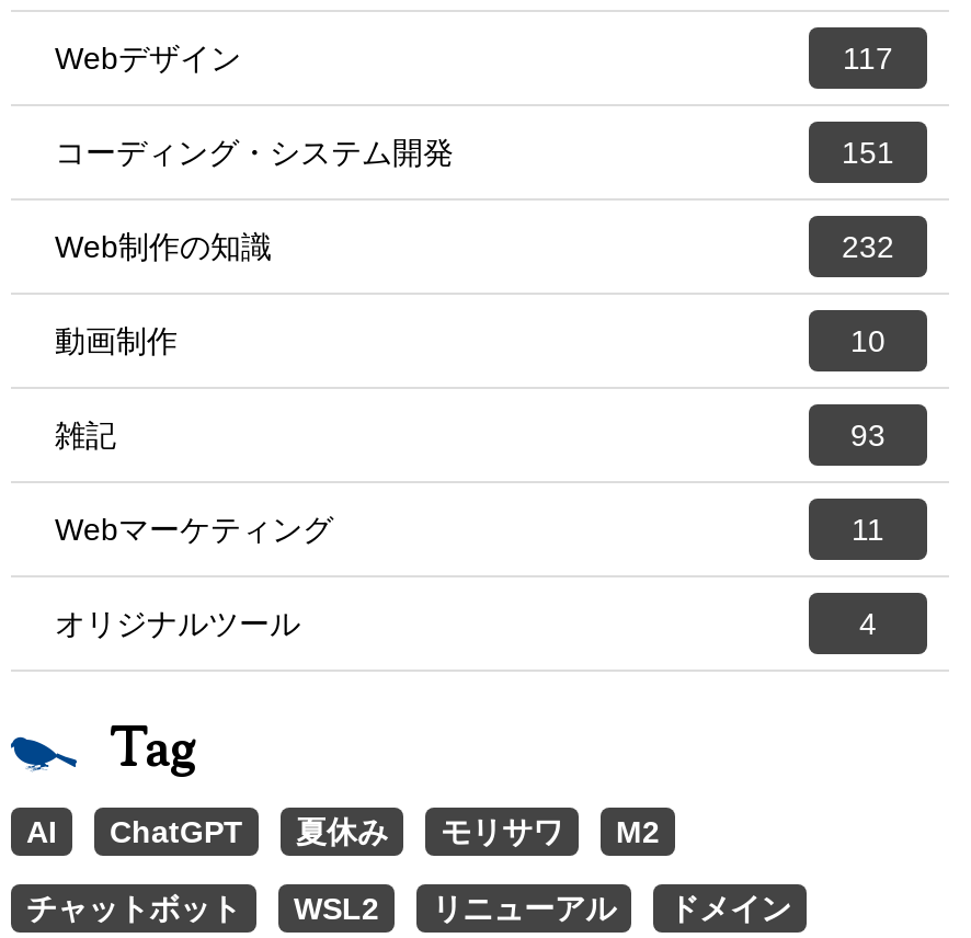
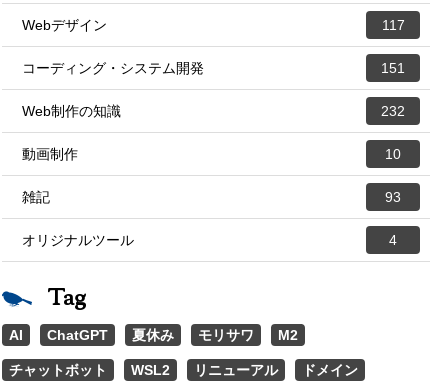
- Webマーケティング
- 11
